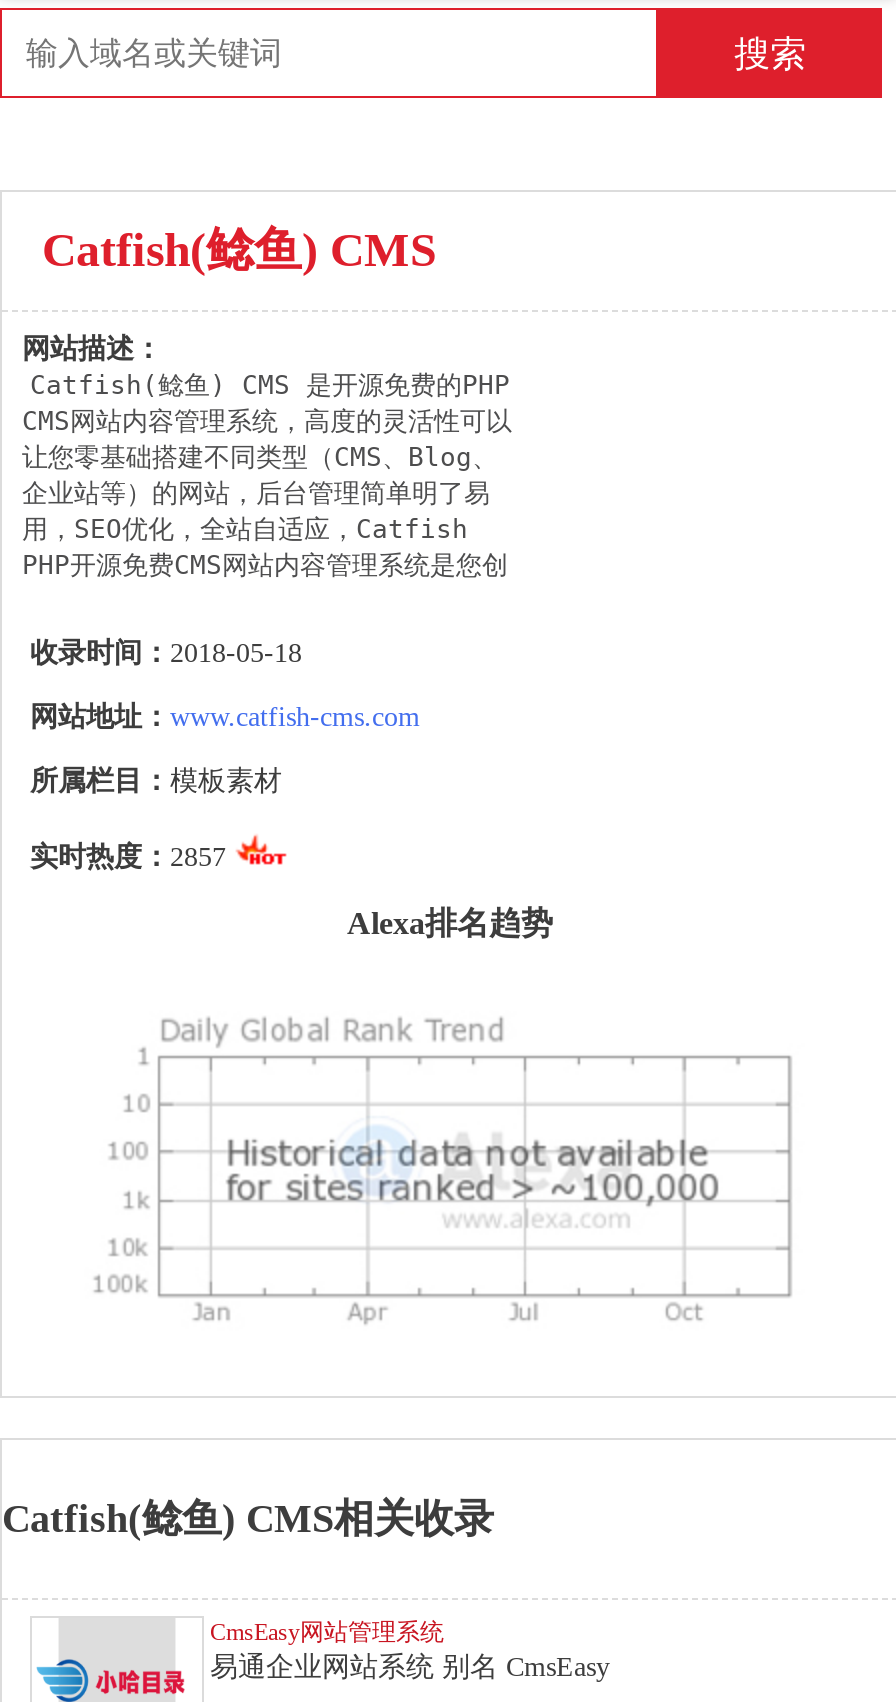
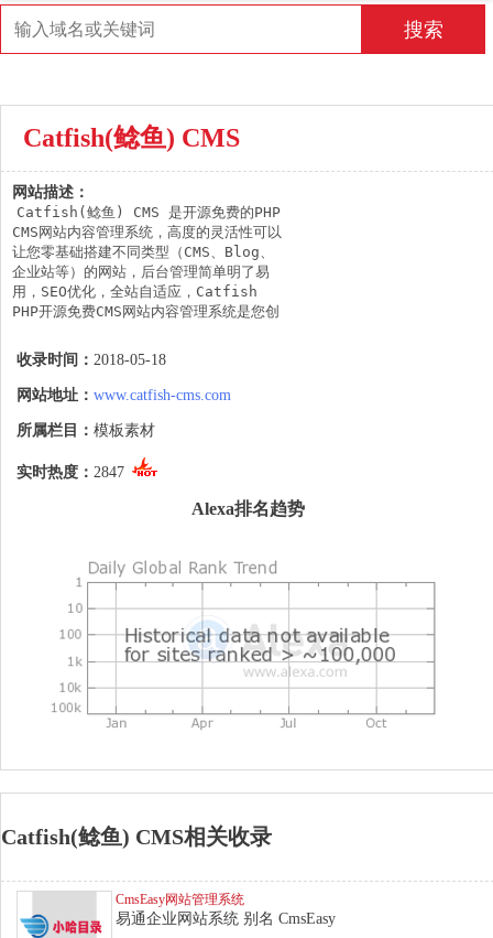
- 实时热度：2857
+ 实时热度：2847
